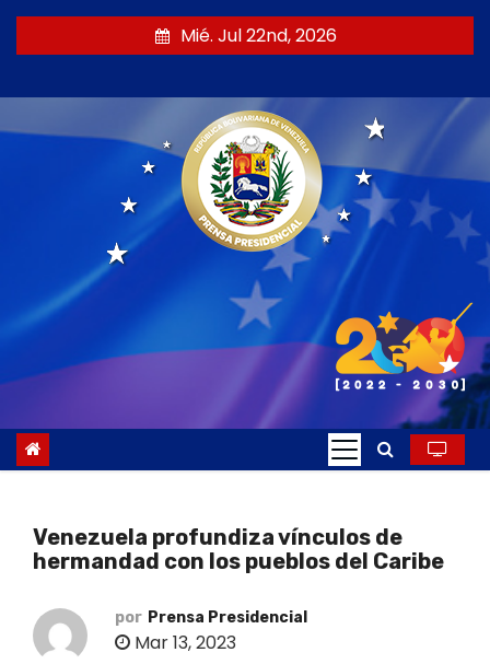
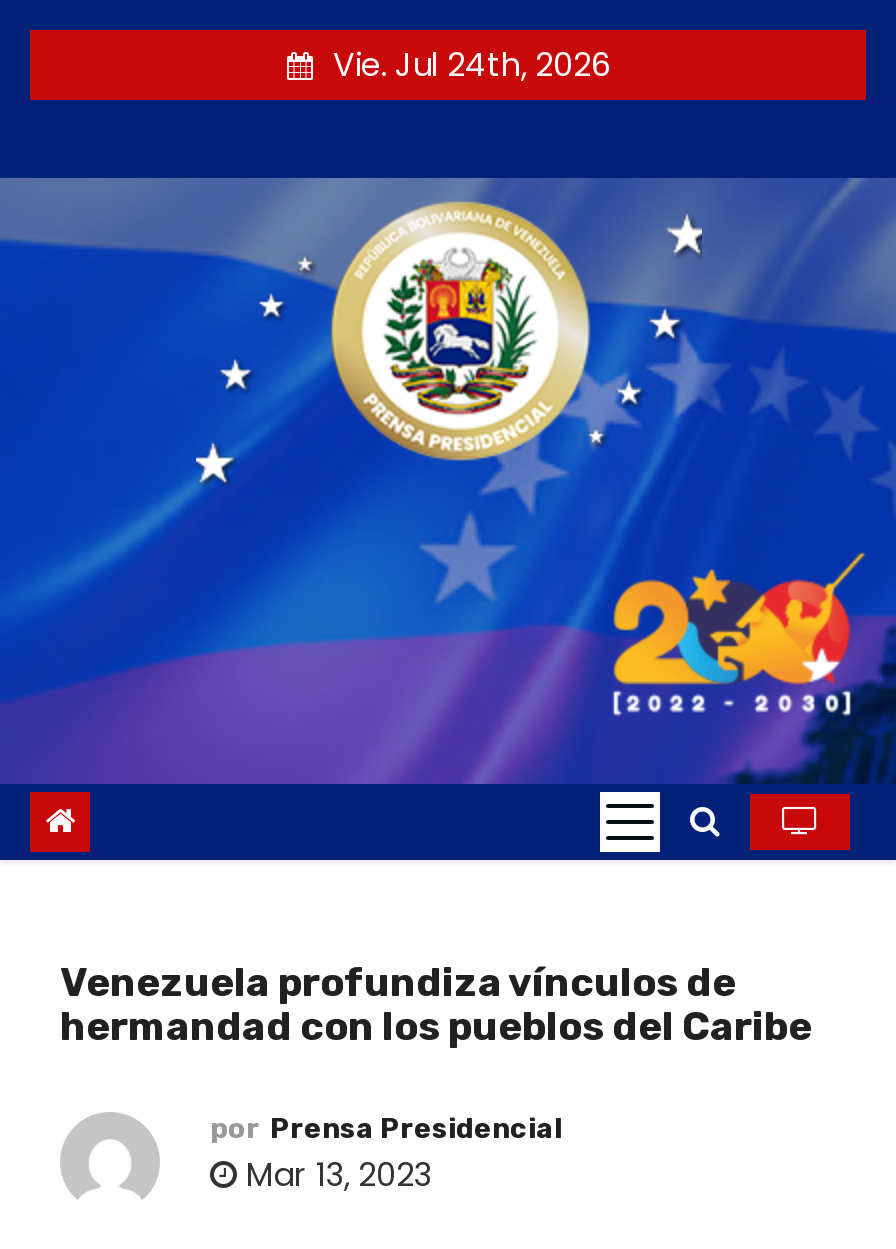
- Mié. Jul 22nd, 2026
+ Vie. Jul 24th, 2026
